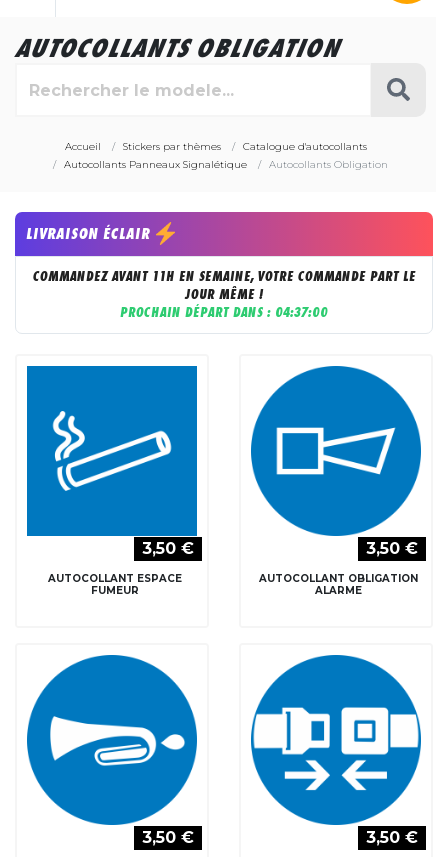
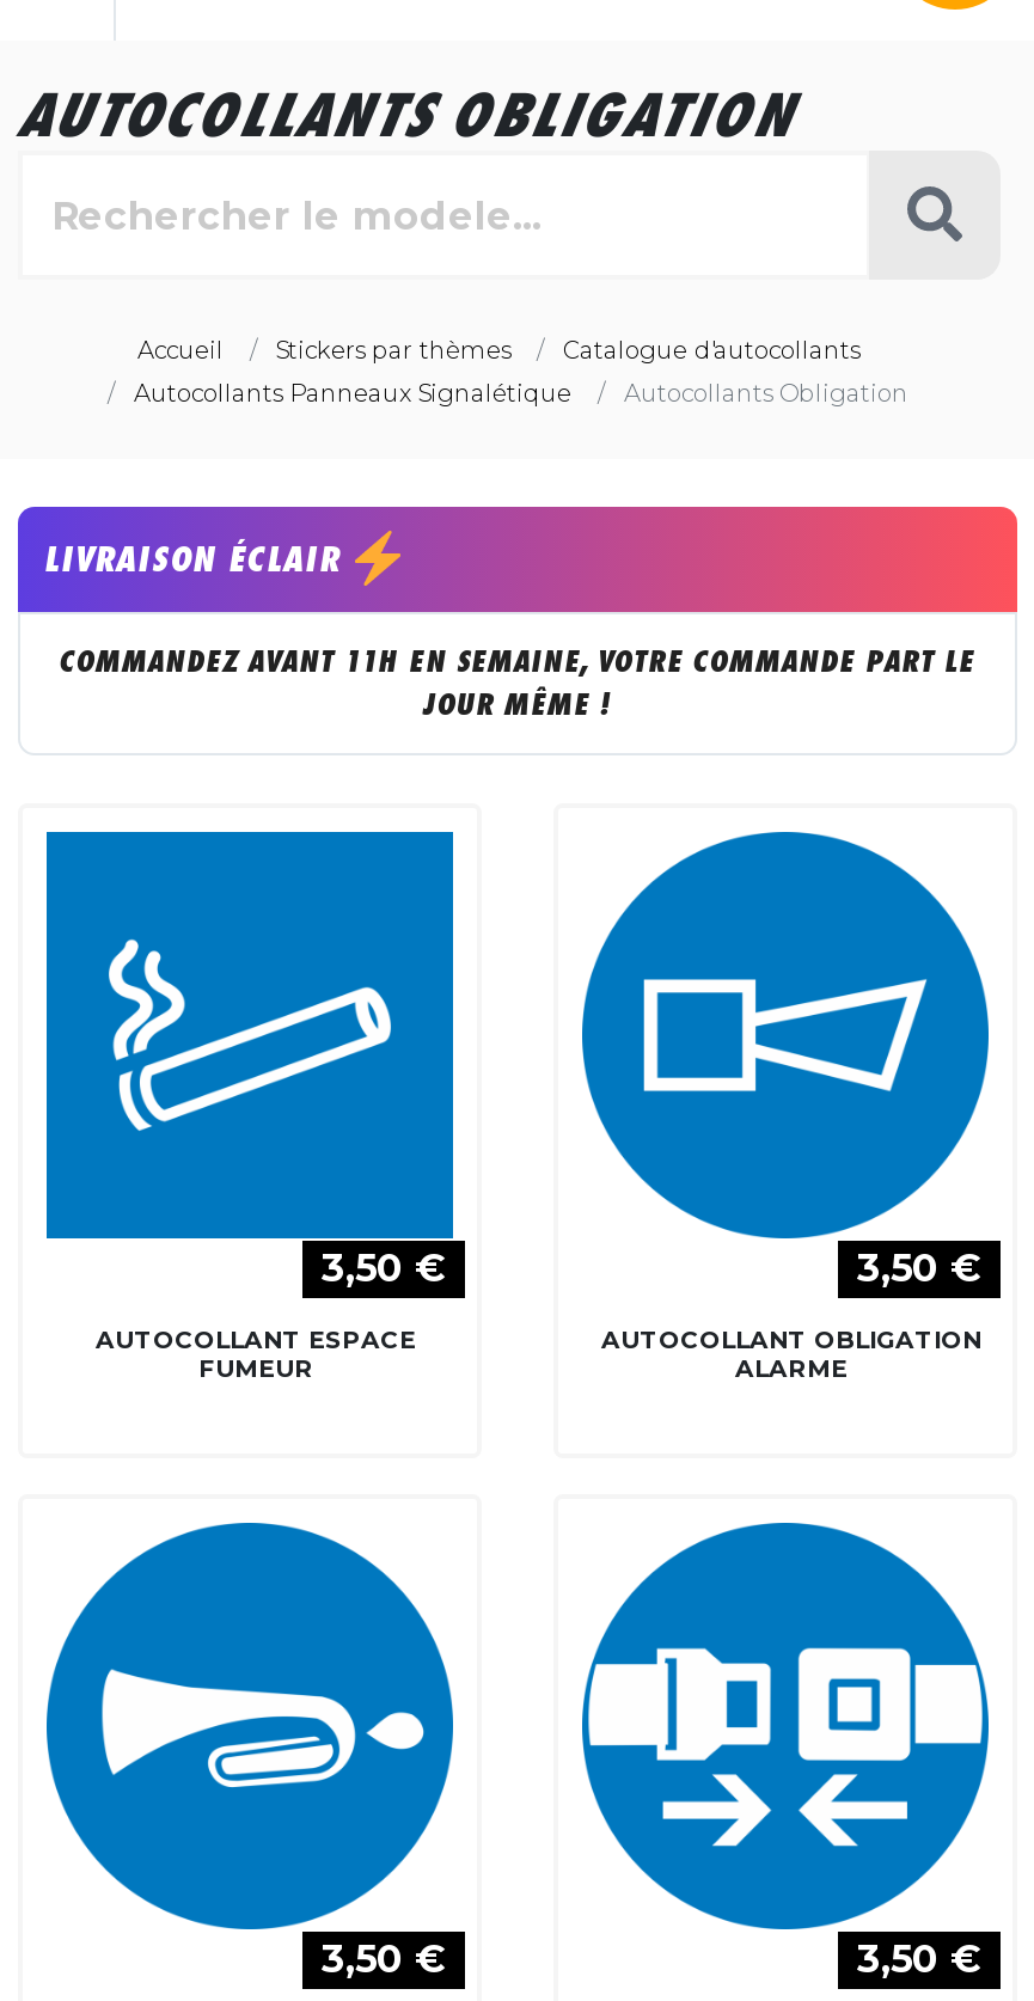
- PROCHAIN DÉPART DANS : 04:37:00
